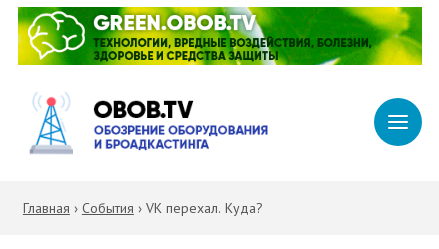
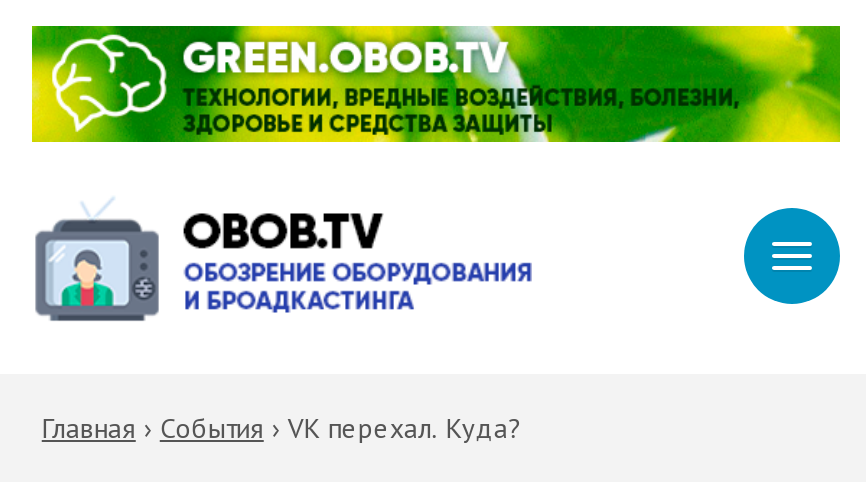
- [image]
+ [image]
